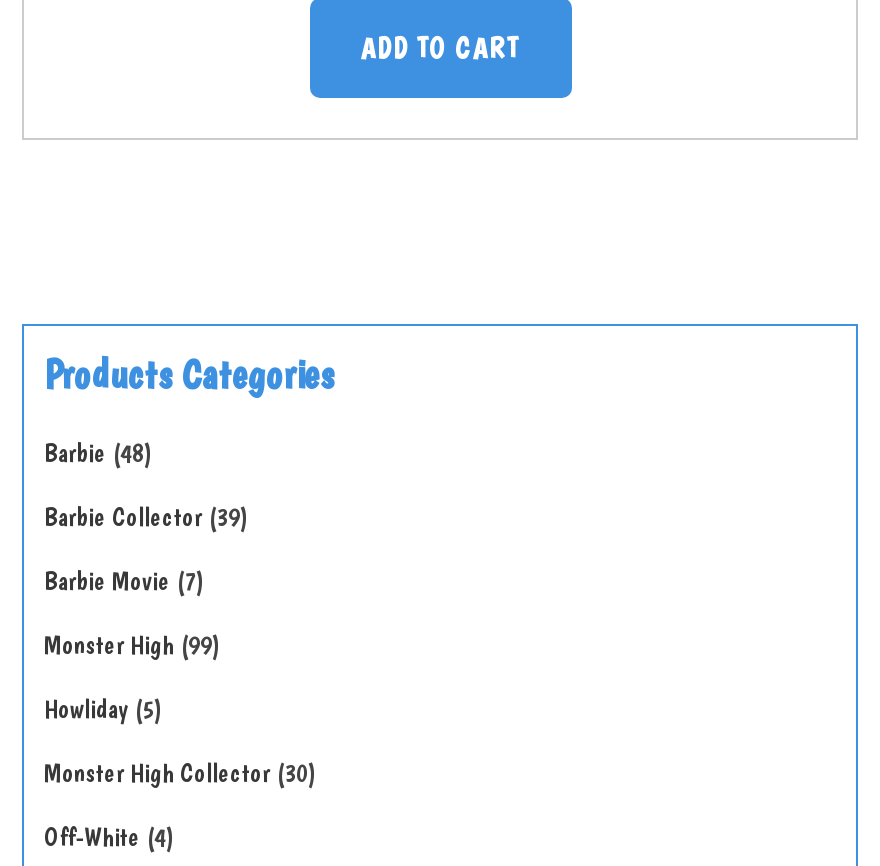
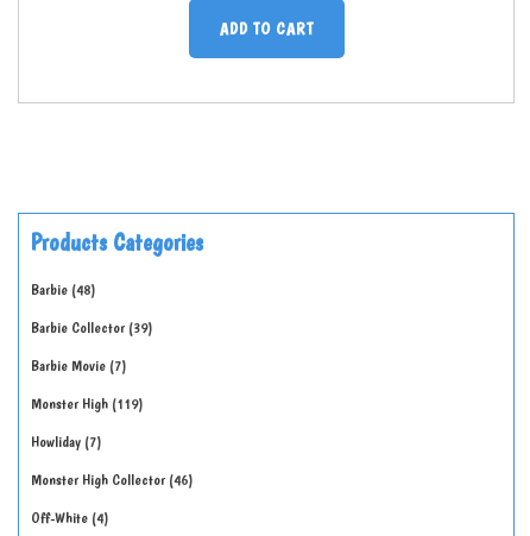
- Monster High 99
+ Monster High 119

- Howliday 5
+ Howliday 7

- Monster High Collector 30
+ Monster High Collector 46
